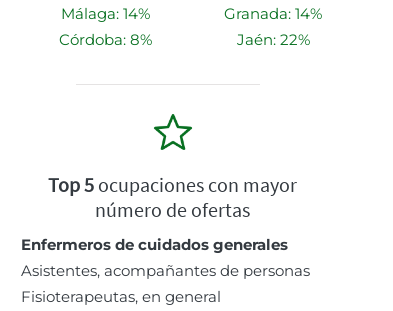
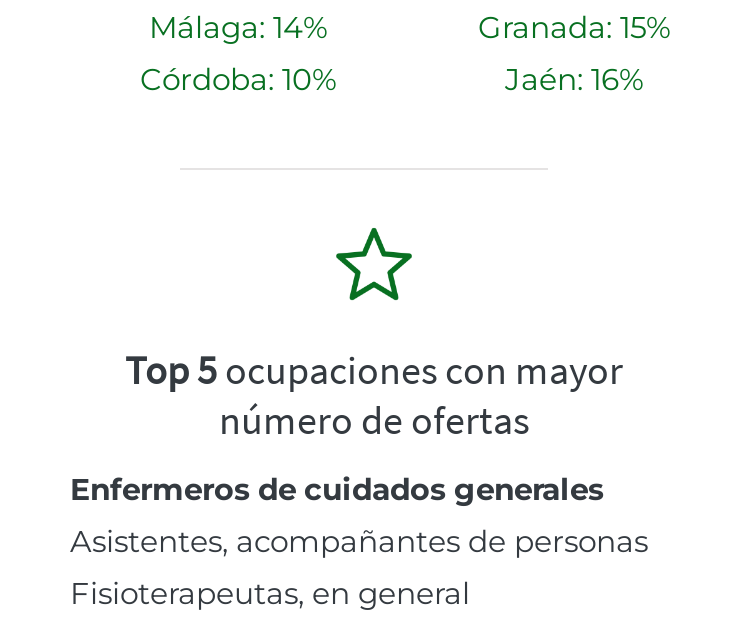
- Granada: 14%
+ Granada: 15%

- Córdoba: 8%
+ Córdoba: 10%

- Jaén: 22%
+ Jaén: 16%
